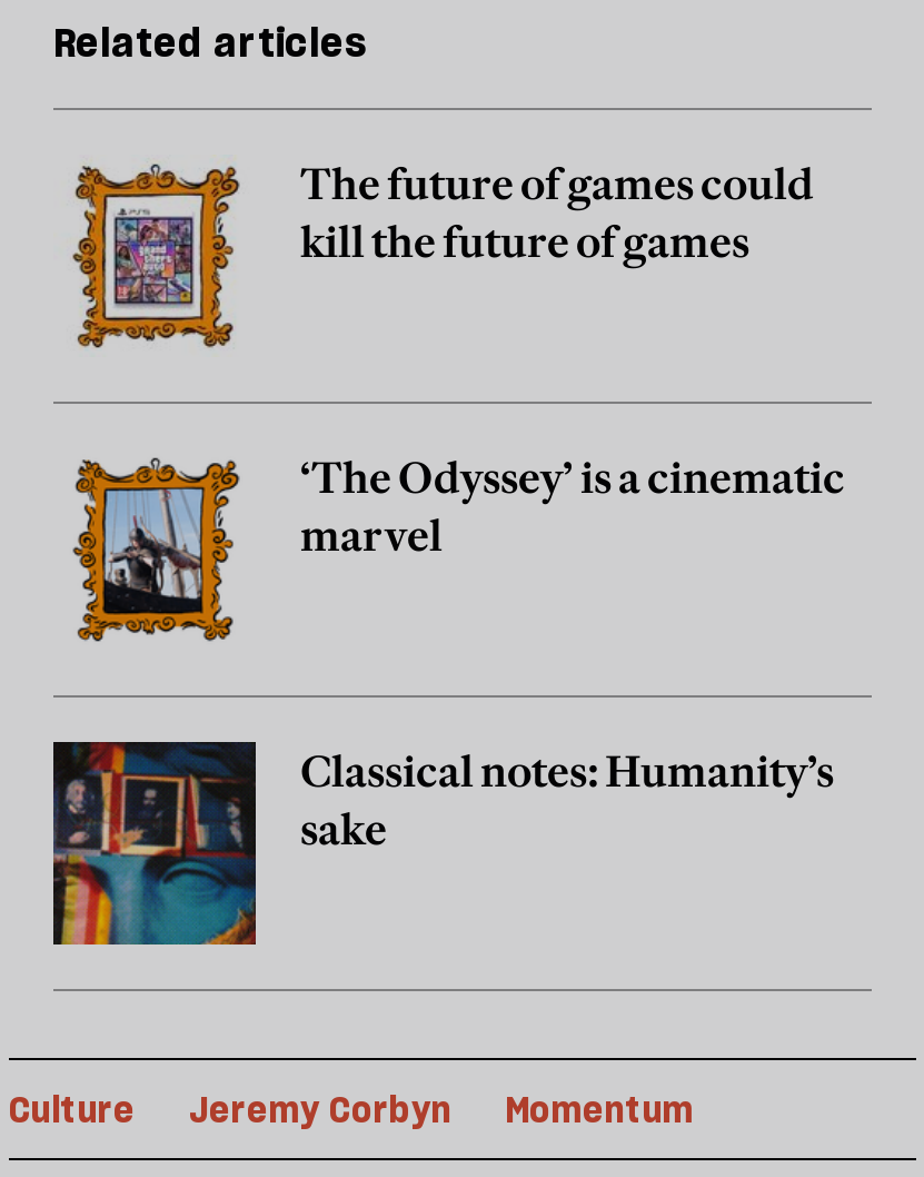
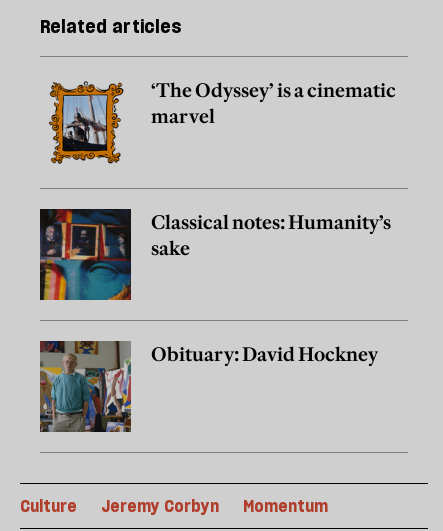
- The future of games could
- kill the future of games

- [image]

moved up: [image] | ‘The Odyssey’ is a cinematic | marvel | Classical notes: Humanity’s | sake

+ [image]
+ Obituary: David Hockney
